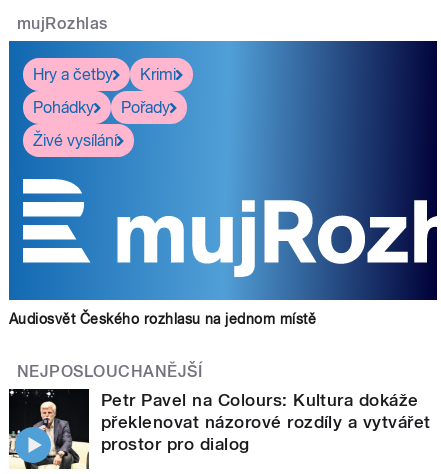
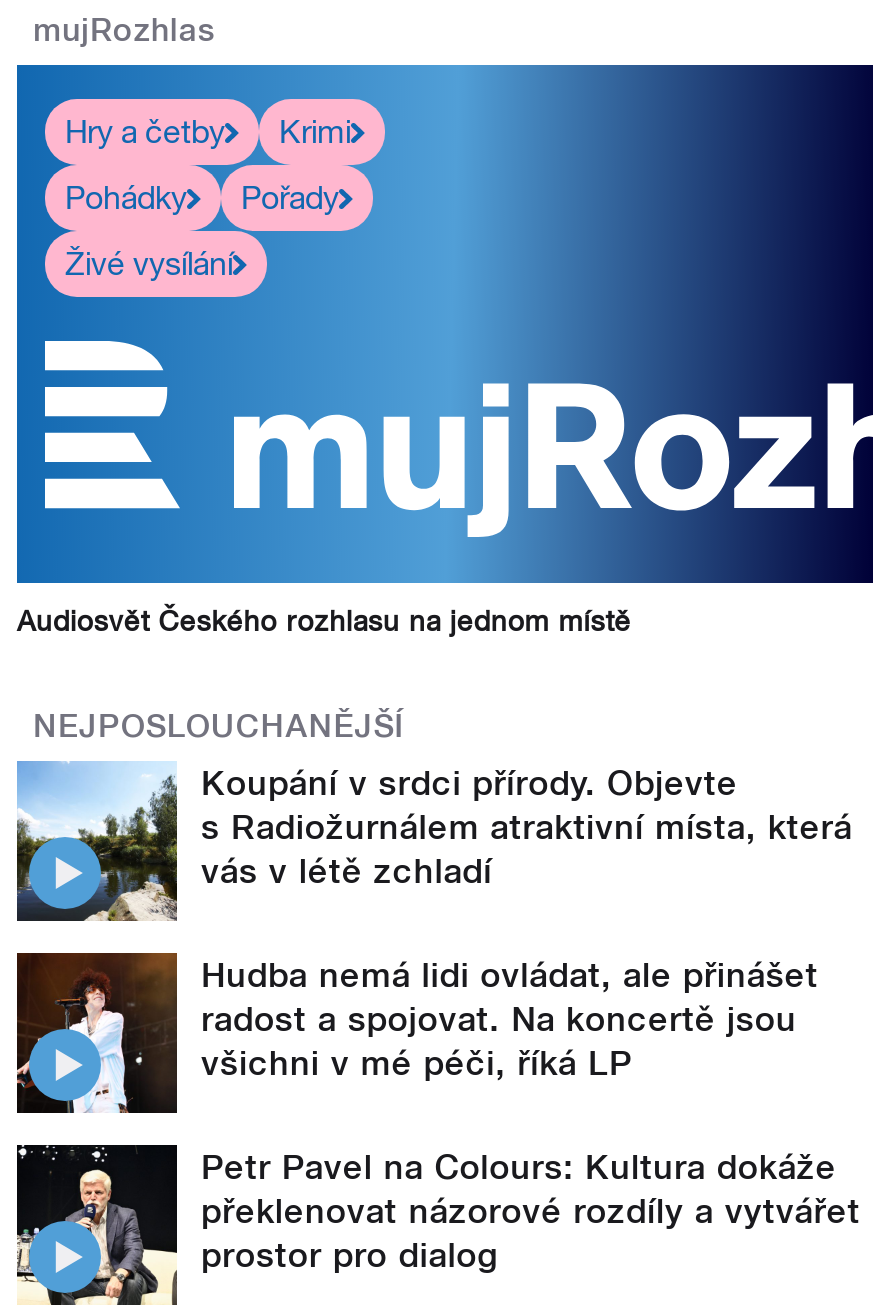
+ [image]
+ Koupání v srdci přírody. Objevte
+ s Radiožurnálem atraktivní místa, která
+ vás v létě zchladí
+ Hudba nemá lidi ovládat, ale přinášet
+ radost a spojovat. Na koncertě jsou
+ všichni v mé péči, říká LP

+ [image]
